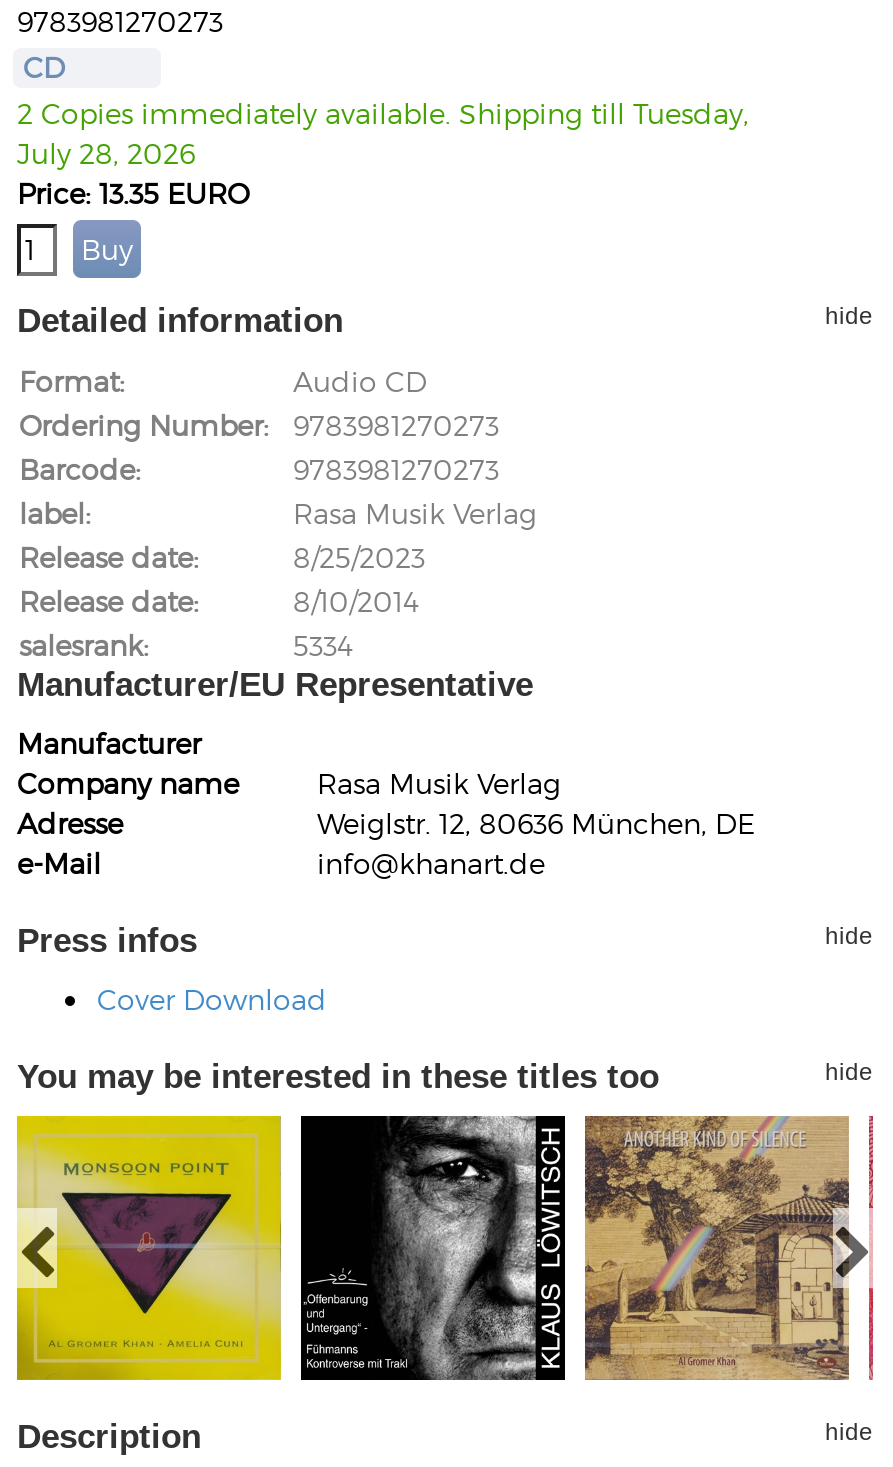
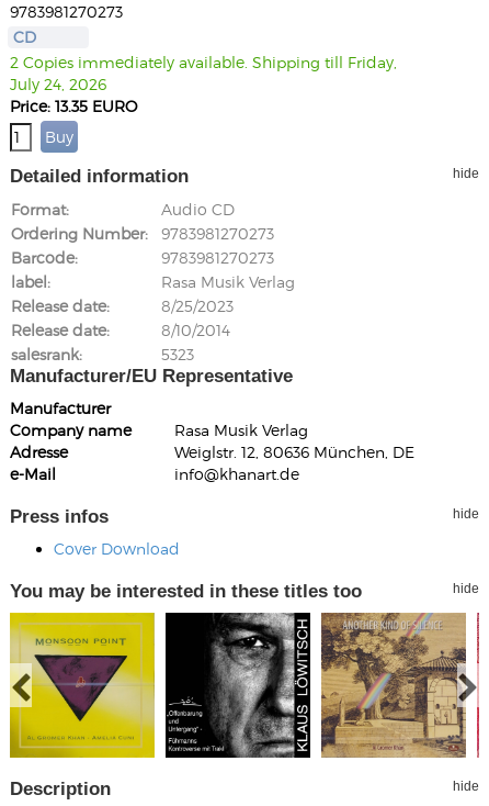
- 2 Copies immediately available. Shipping till Tuesday,
+ 2 Copies immediately available. Shipping till Friday,

- July 28, 2026
+ July 24, 2026

- 5334
+ 5323
